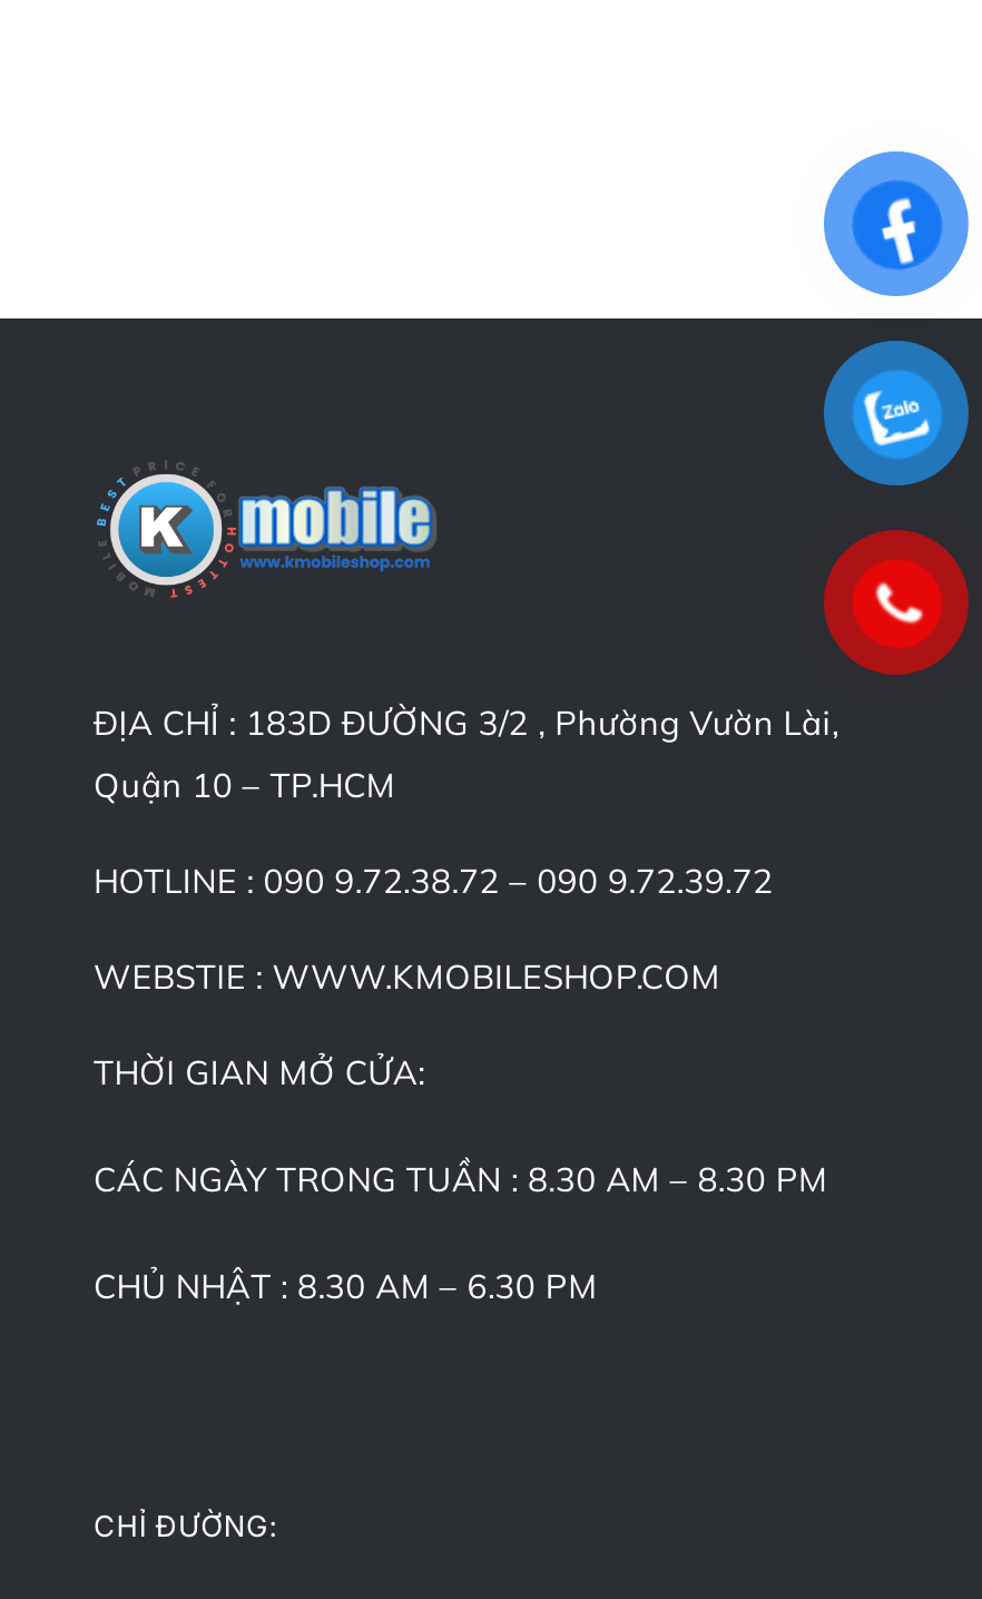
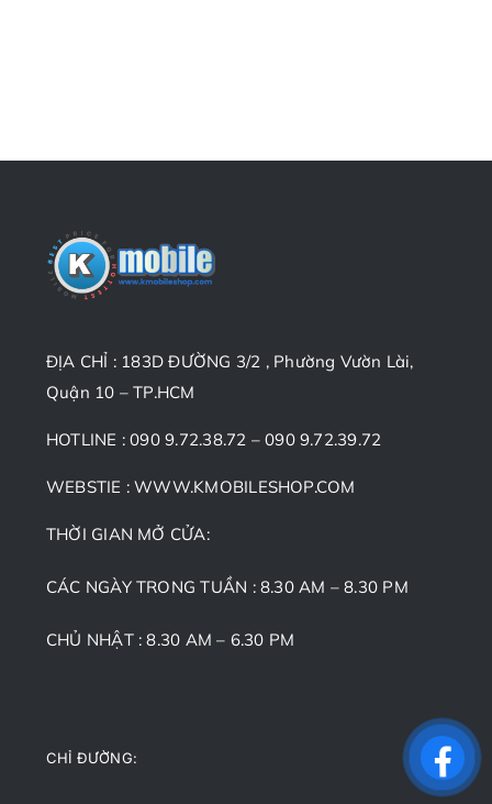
- [image]

- [image]

- [image]

+ [image]
